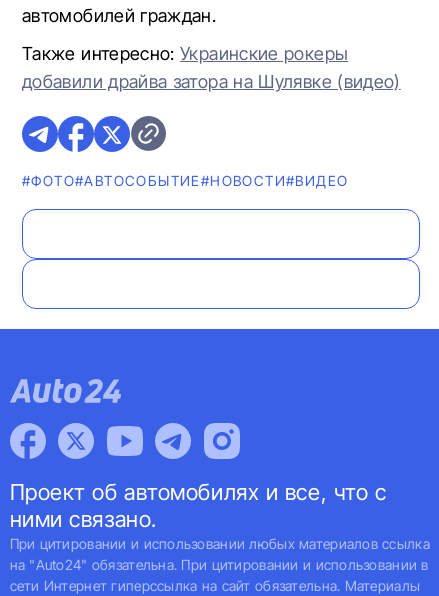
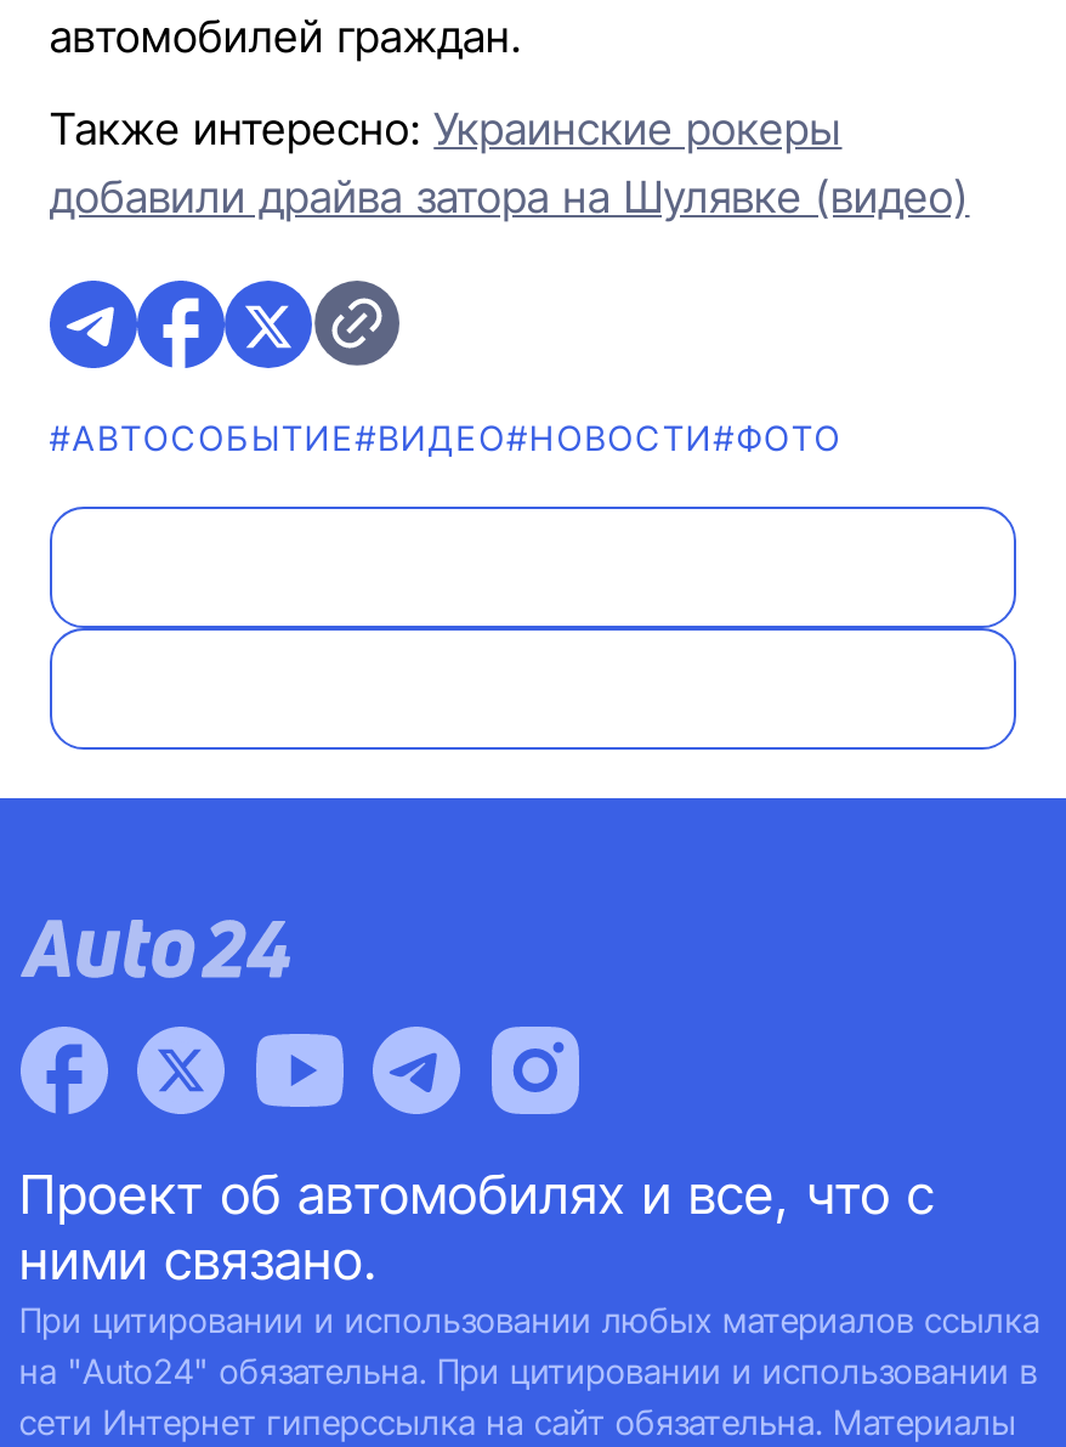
- #ФОТО#АВТОСОБЫТИЕ#НОВОСТИ#ВИДЕО
+ #АВТОСОБЫТИЕ#ВИДЕО#НОВОСТИ#ФОТО
